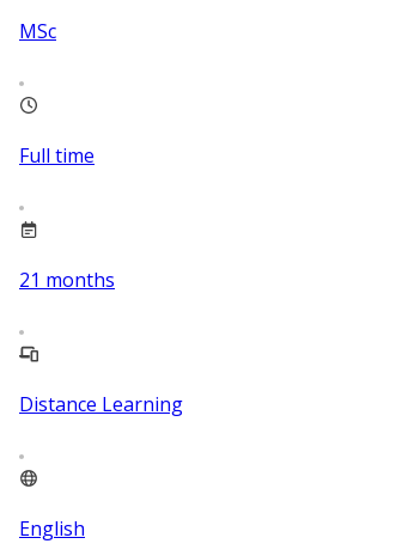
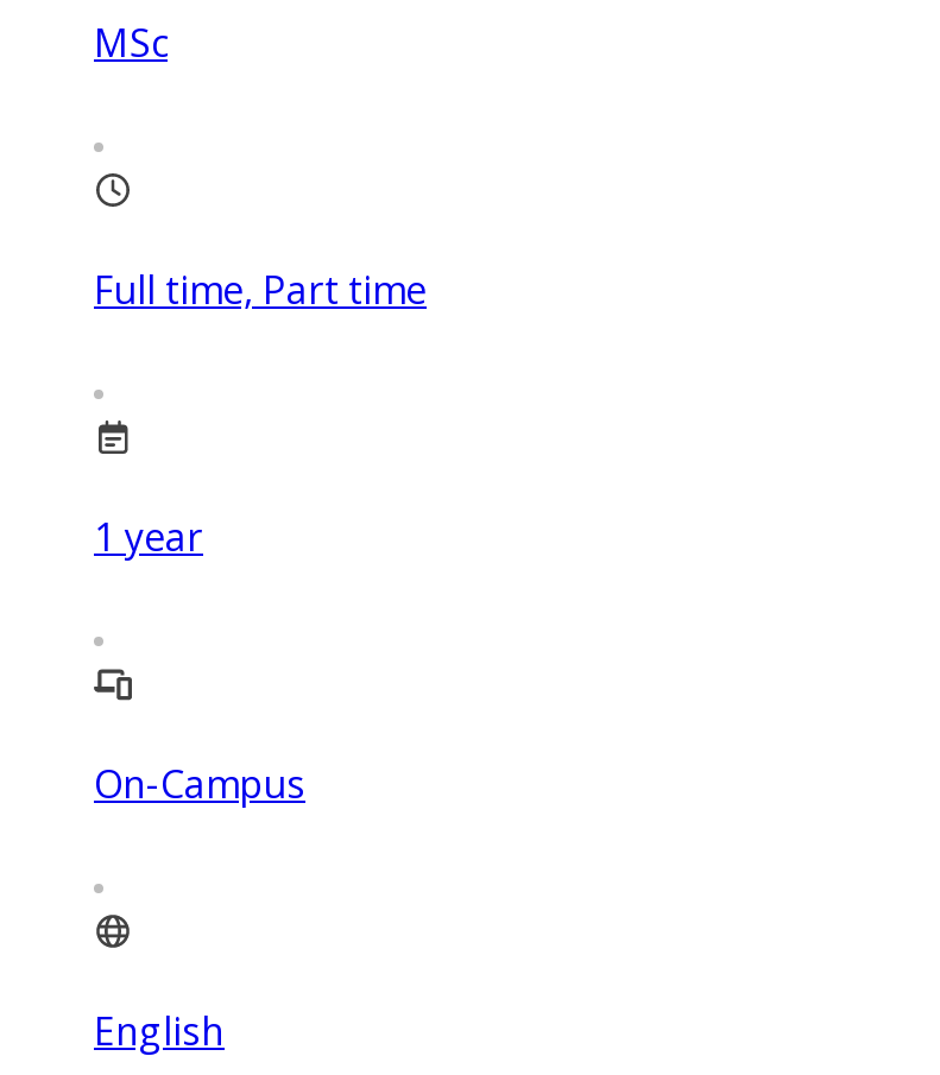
- Full time
+ Full time, Part time

- 21 months
+ 1 year

- Distance Learning
+ On-Campus
